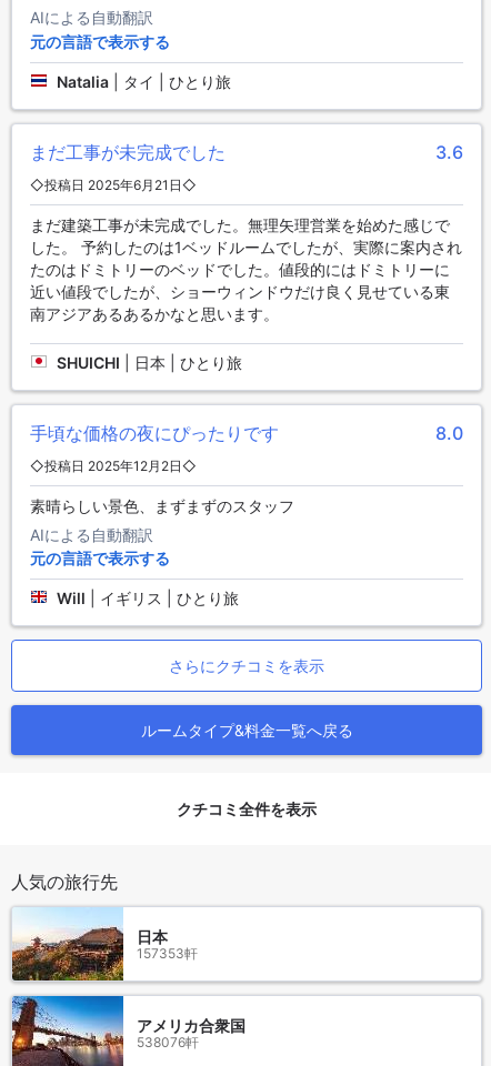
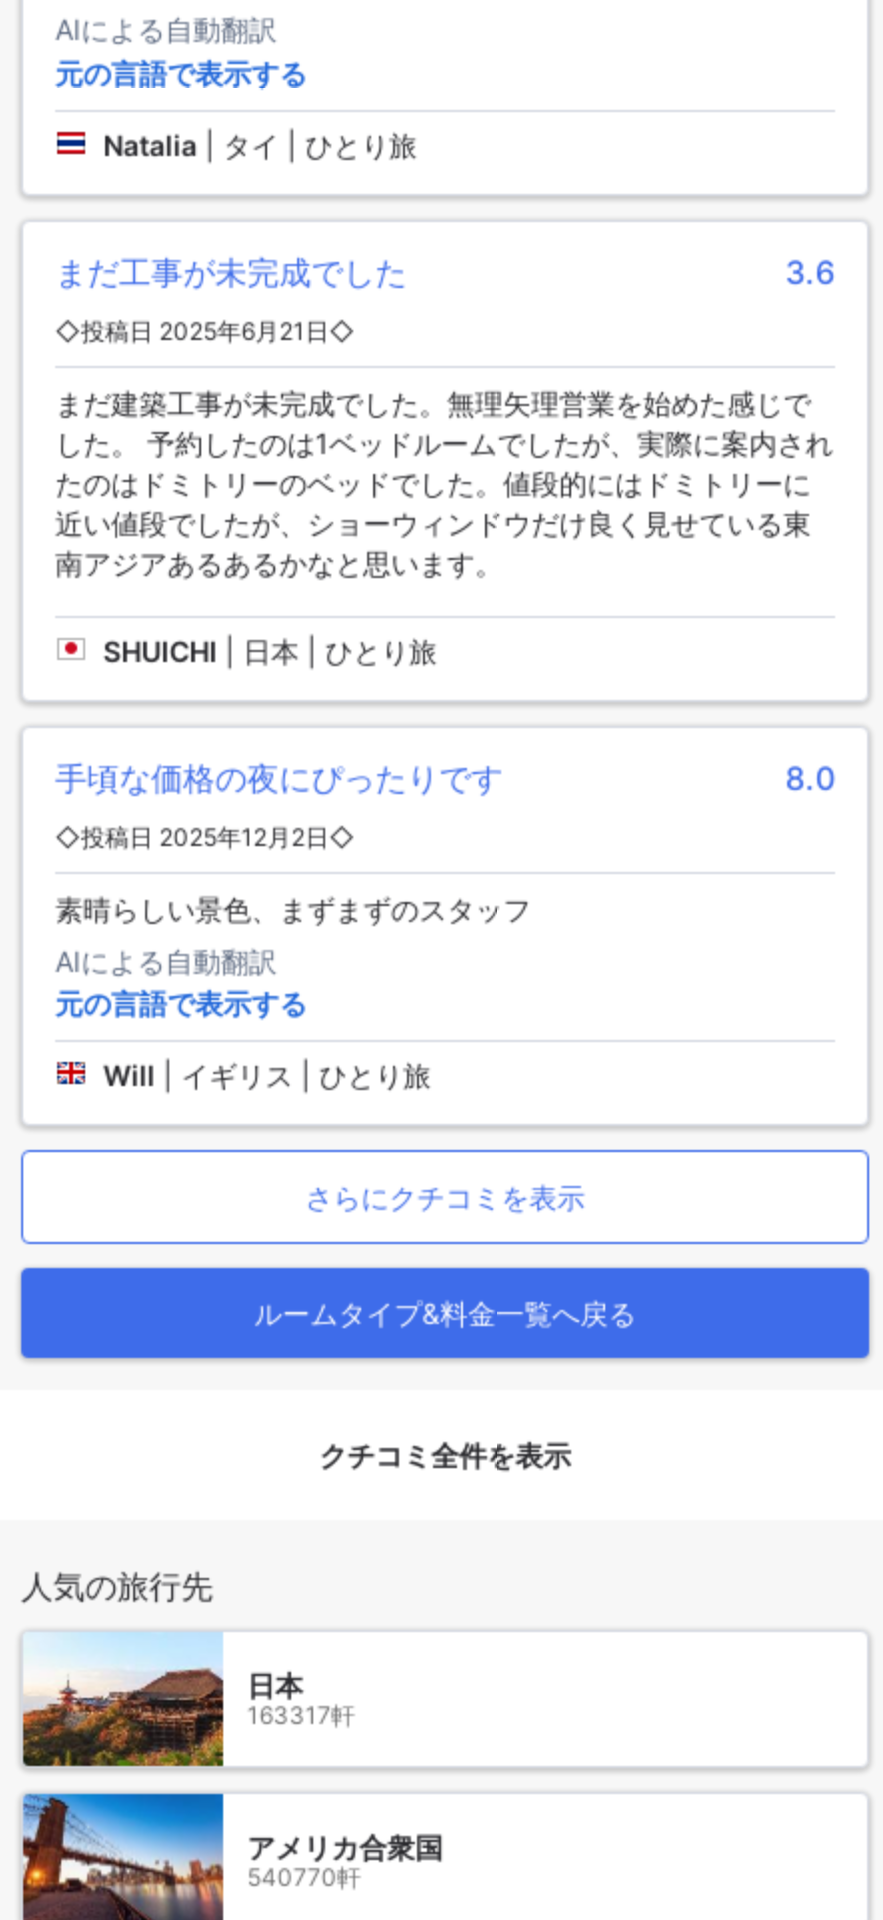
- 157353軒
+ 163317軒

- 538076軒
+ 540770軒
